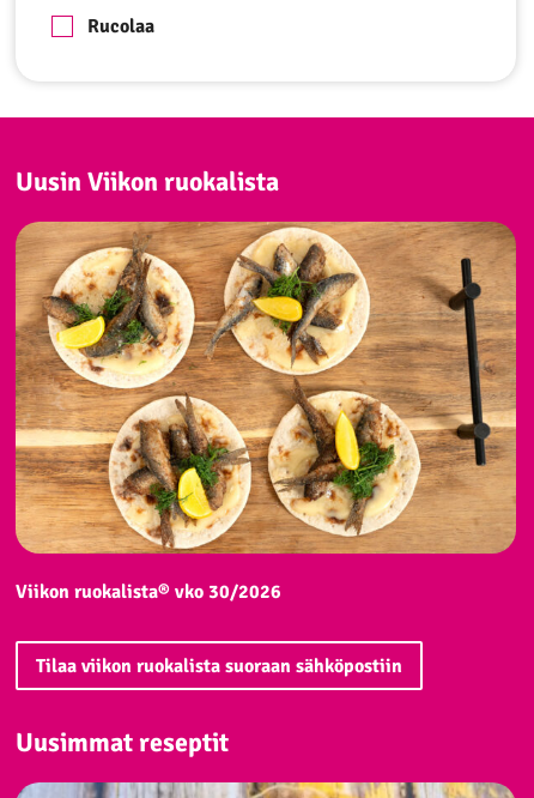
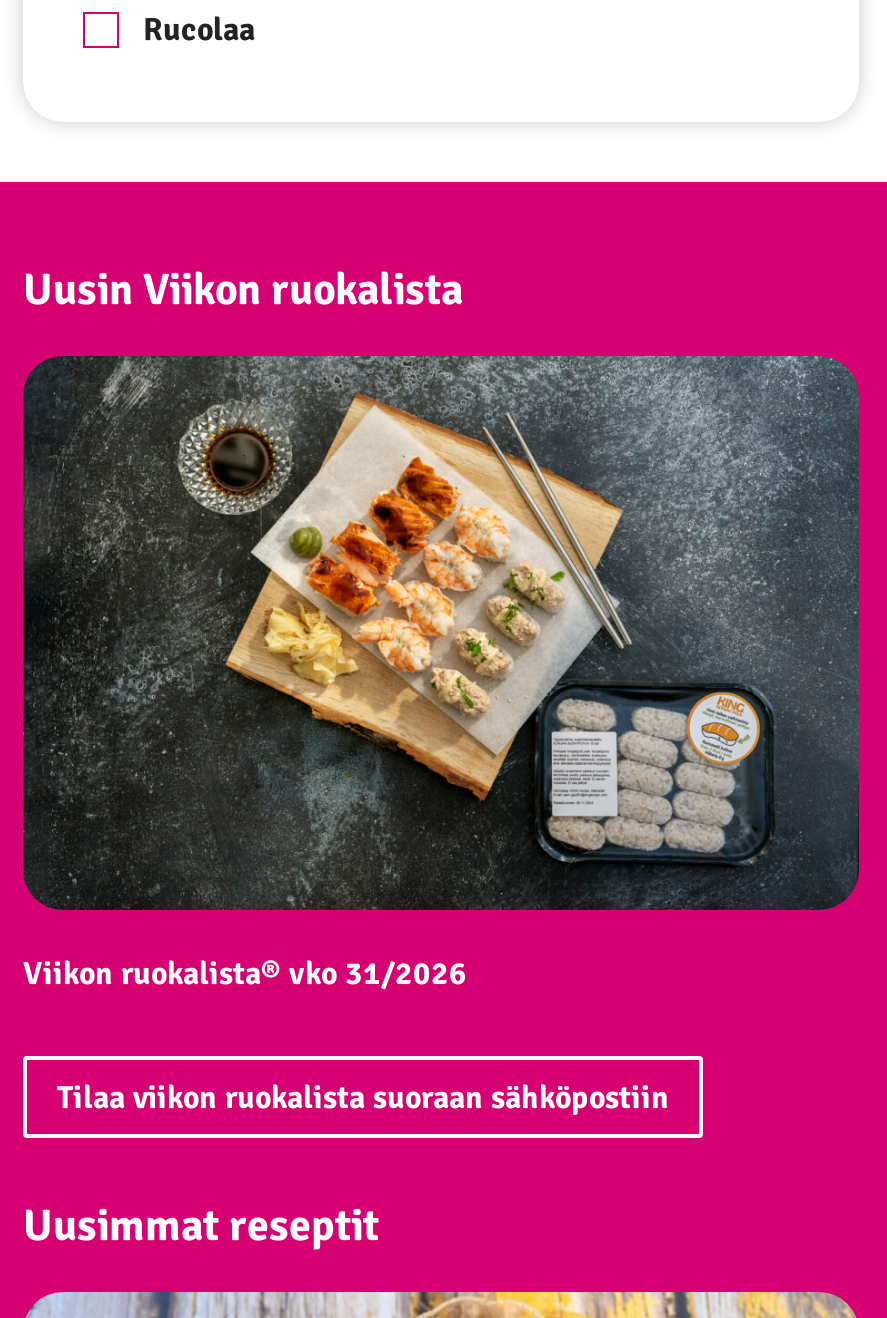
- [image]
- Viikon ruokalista® vko 30/2026
+ [image]
+ Viikon ruokalista® vko 31/2026
